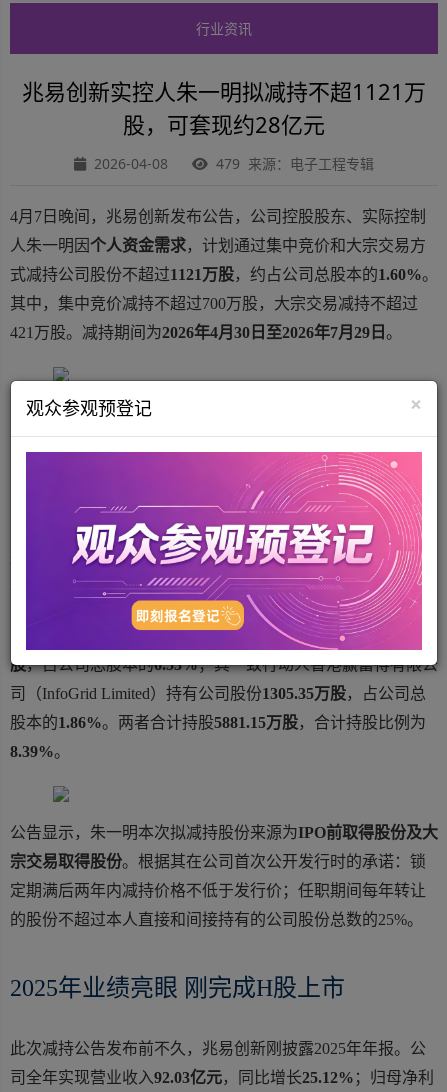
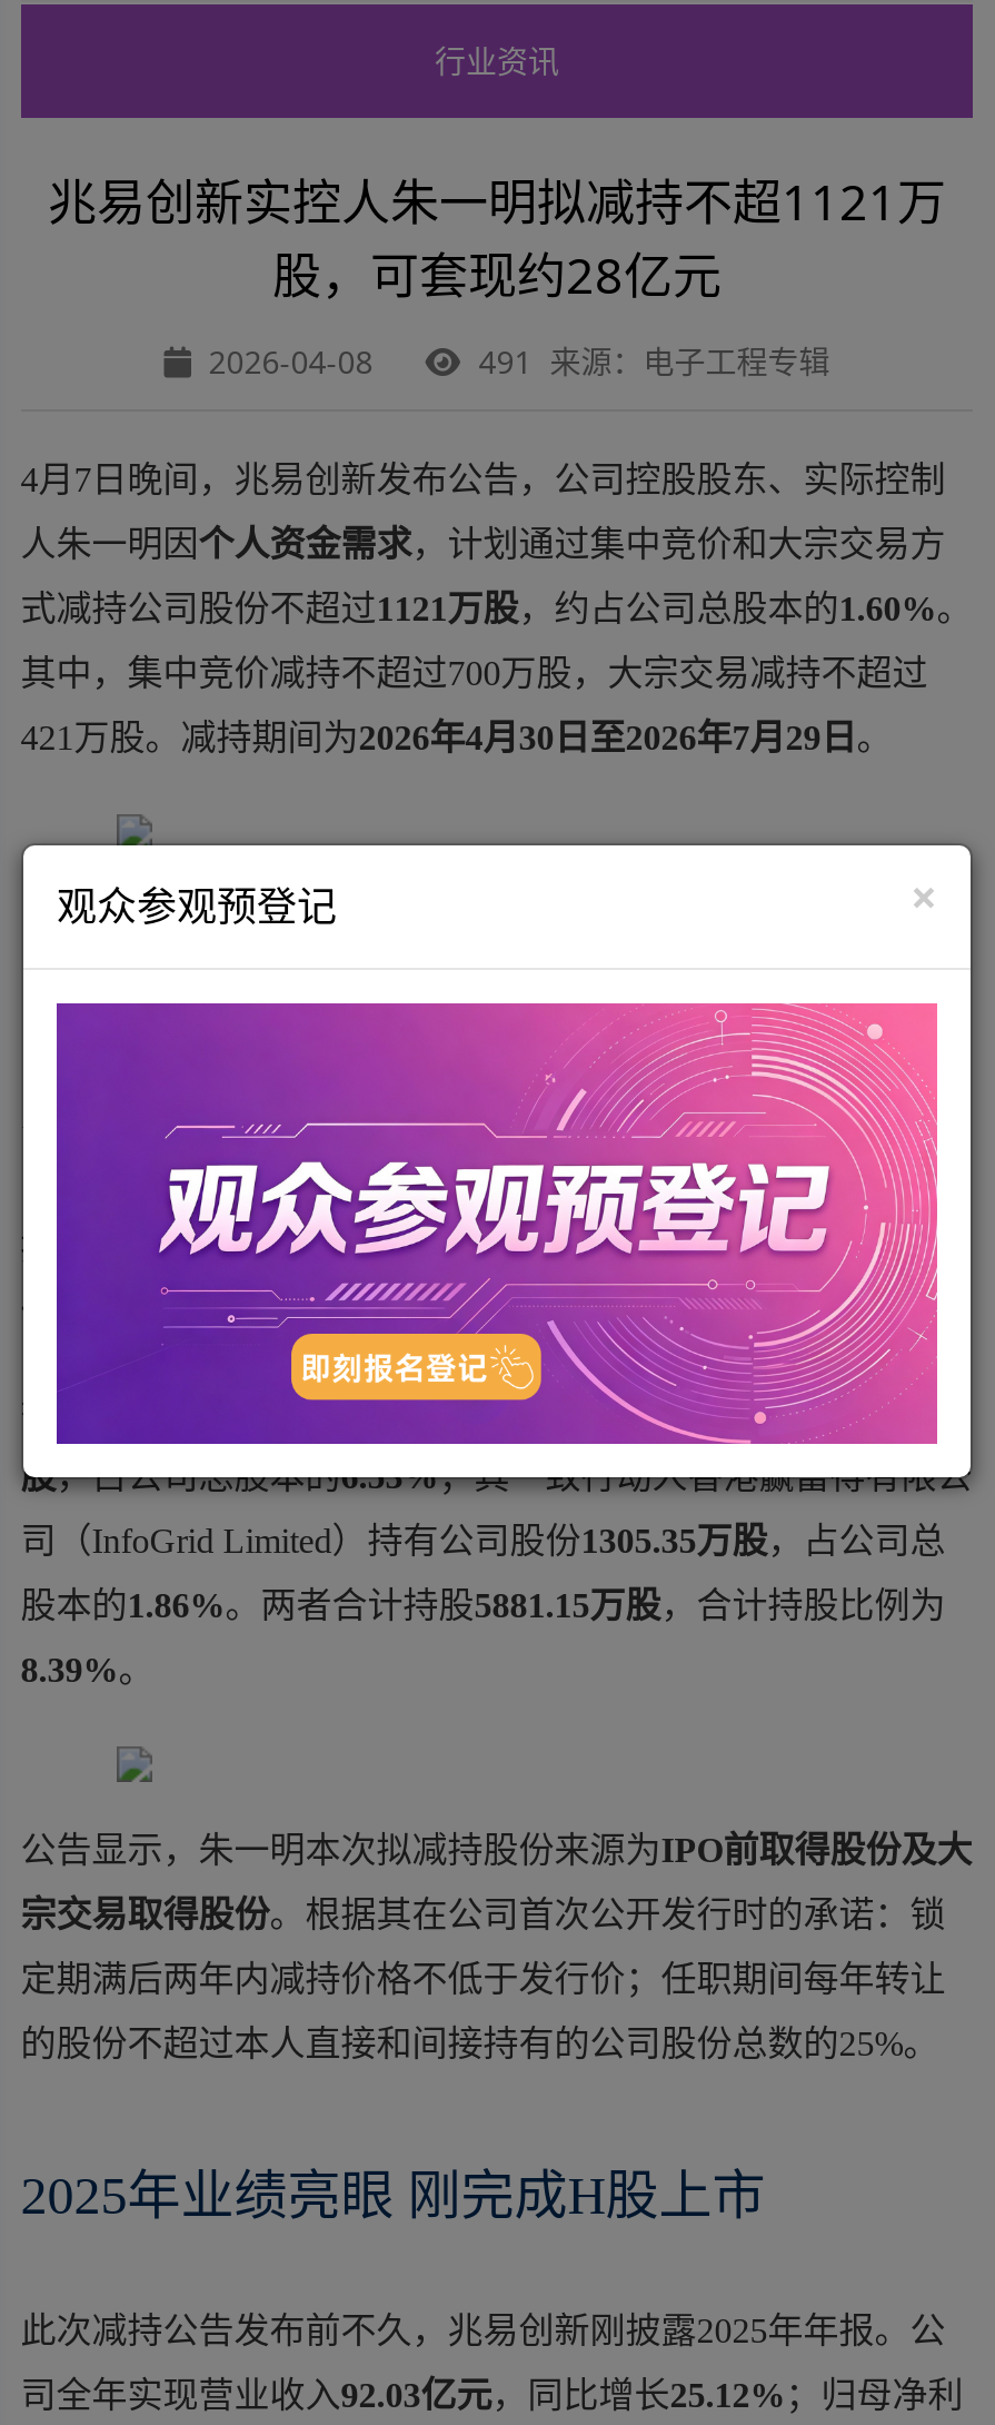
- 479 来源：电子工程专辑
+ 491 来源：电子工程专辑
